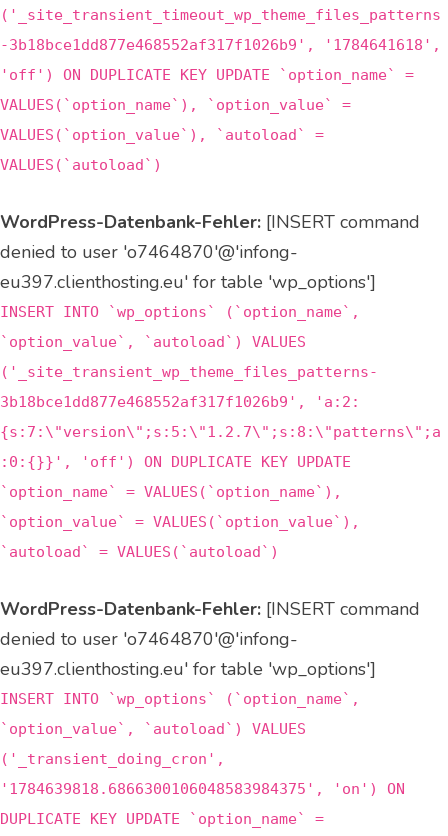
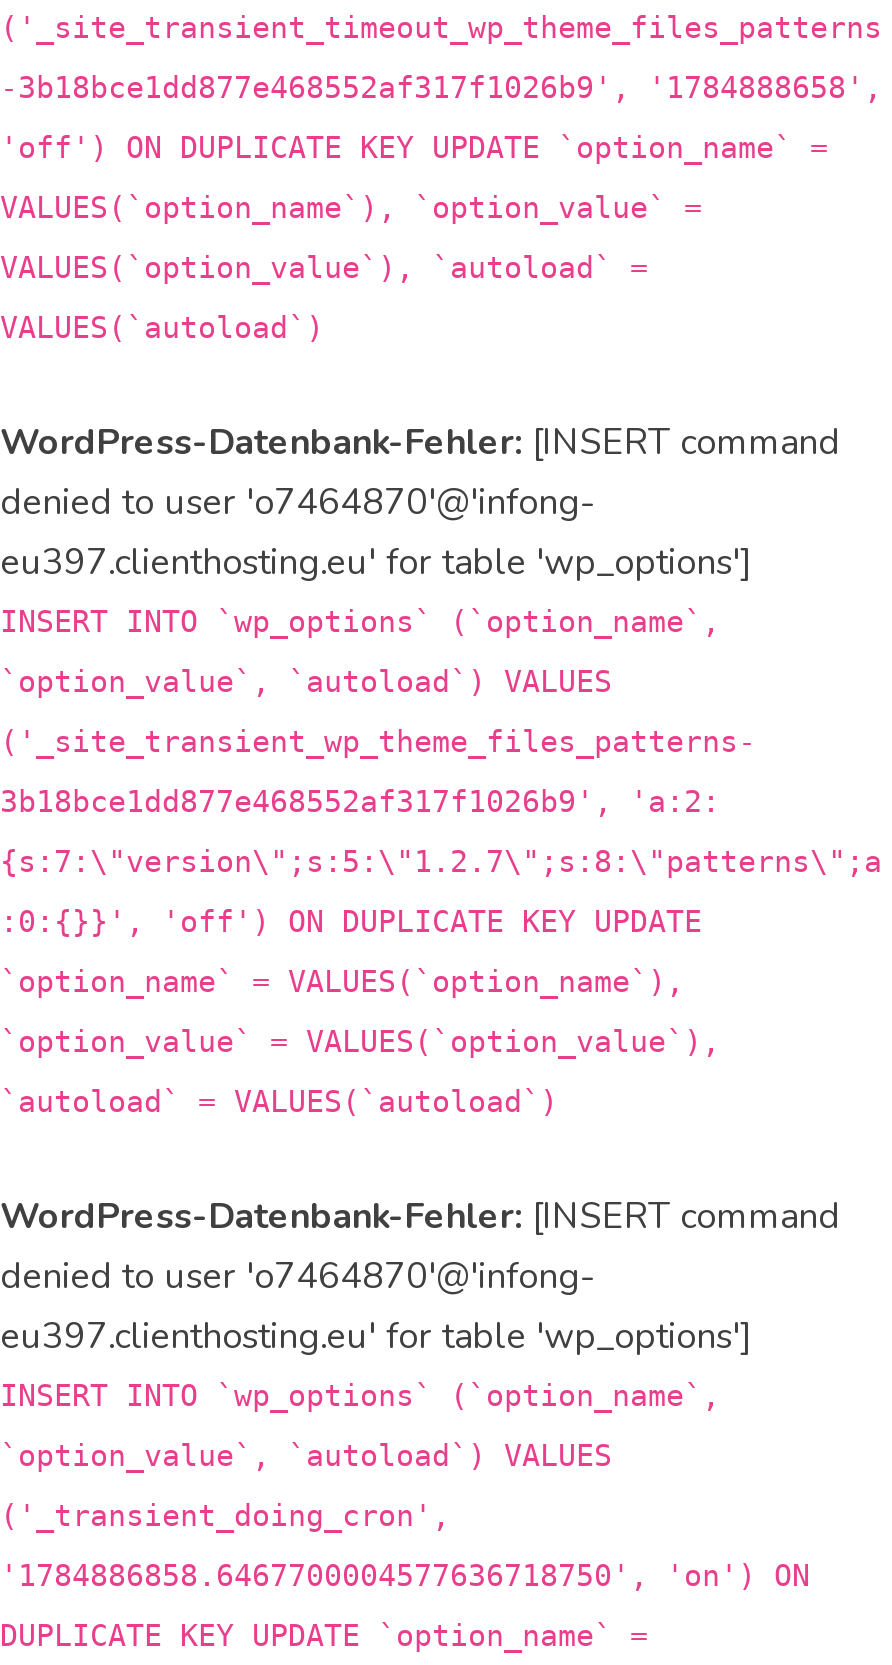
- -3b18bce1dd877e468552af317f1026b9', '1784641618',
+ -3b18bce1dd877e468552af317f1026b9', '1784888658',

- '1784639818.6866300106048583984375', 'on') ON
+ '1784886858.6467700004577636718750', 'on') ON
